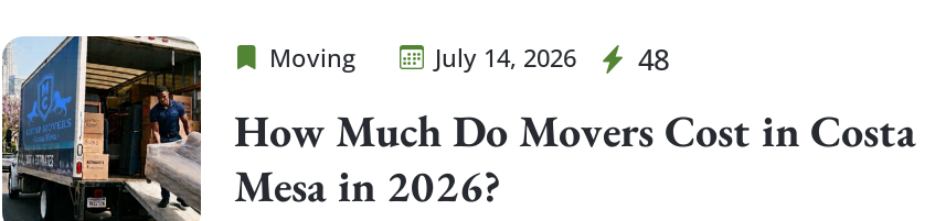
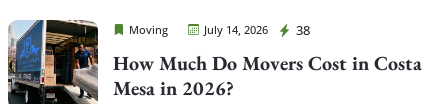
- 48
+ 38
